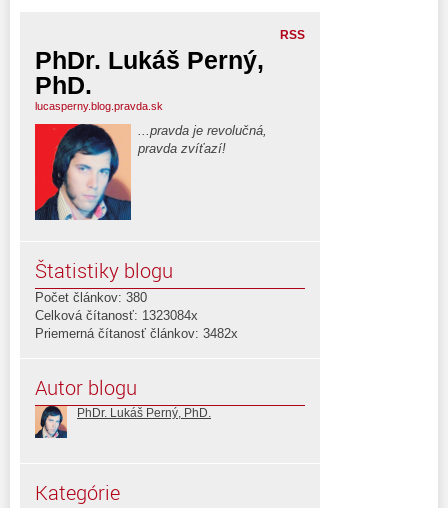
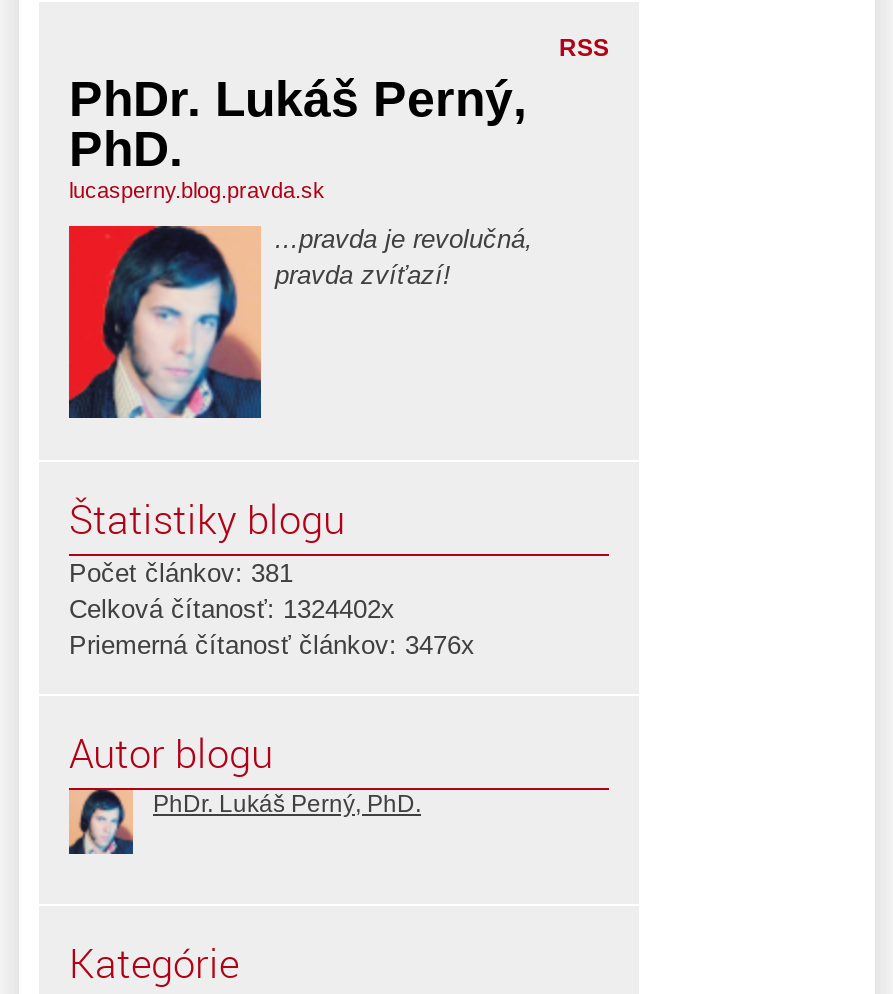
- Počet článkov: 380
+ Počet článkov: 381

- Celková čítanosť: 1323084x
+ Celková čítanosť: 1324402x

- Priemerná čítanosť článkov: 3482x
+ Priemerná čítanosť článkov: 3476x
